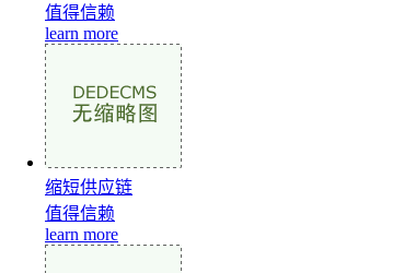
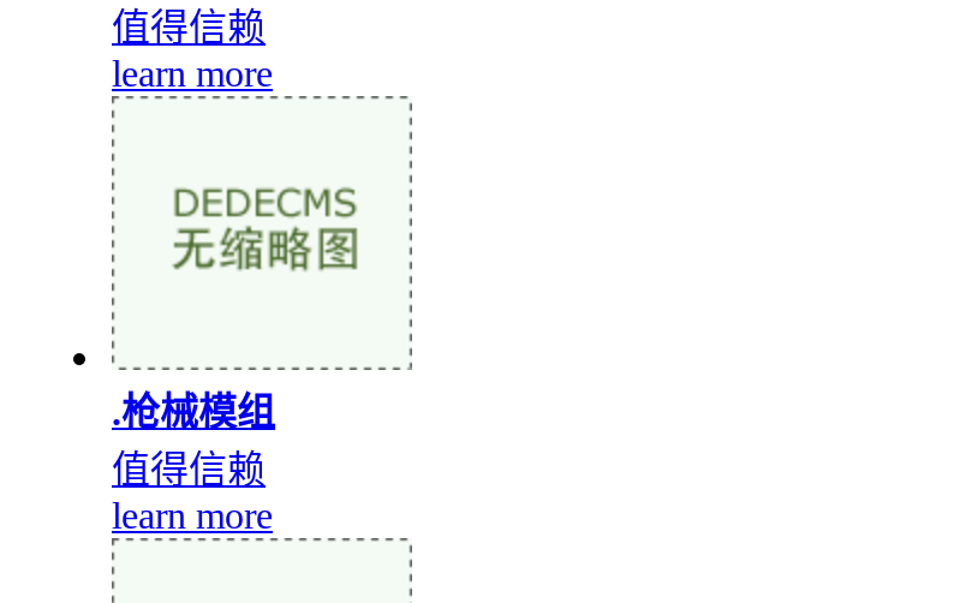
- 缩短供应链
+ .枪械模组
